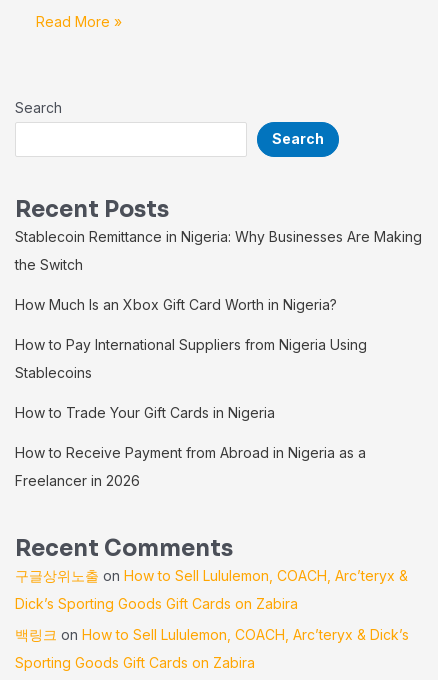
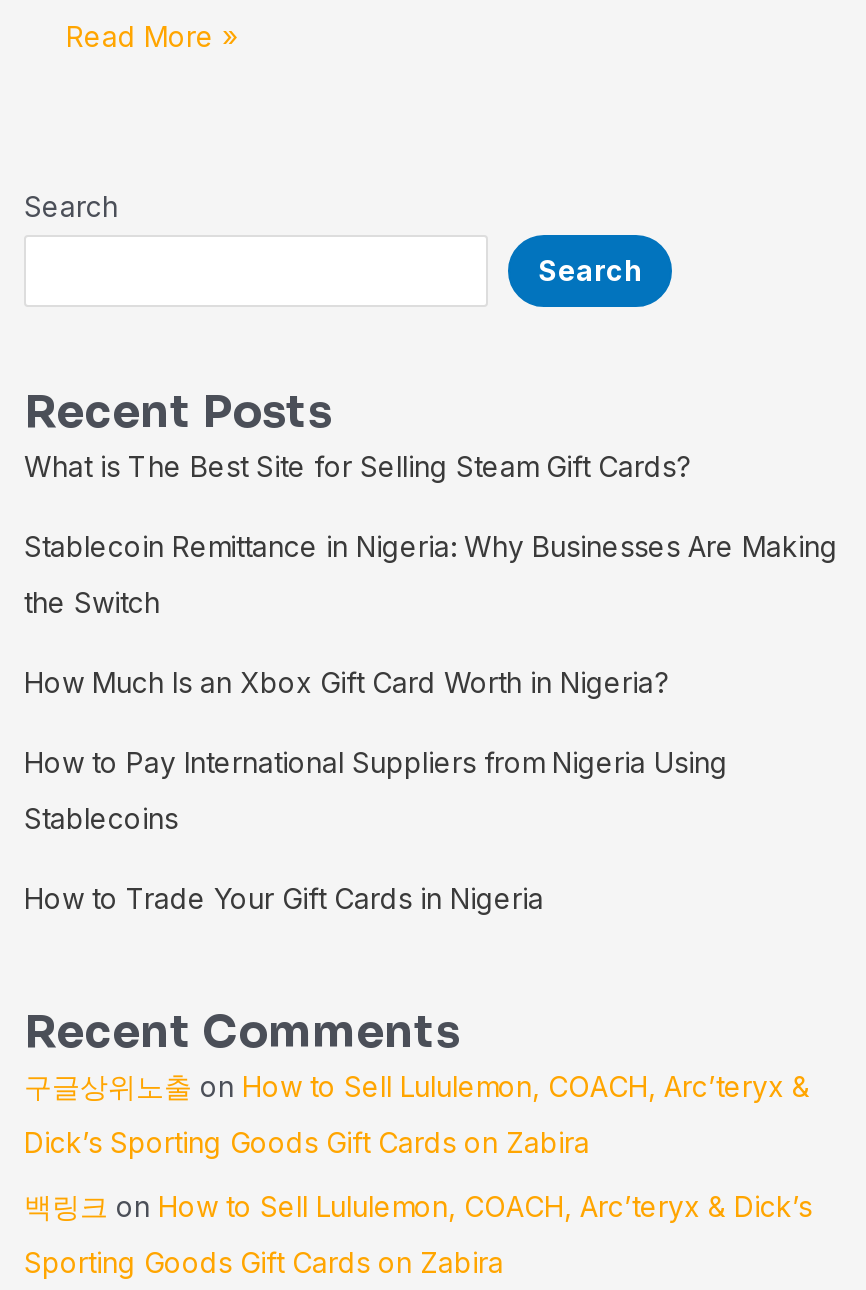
+ What is The Best Site for Selling Steam Gift Cards?

moved down: Stablecoin Remittance in Nigeria: Why Businesses Are Making | the Switch | How Much Is an Xbox Gift Card Worth in Nigeria? | How to Pay International Suppliers from Nigeria Using | Stablecoins | How to Trade Your Gift Cards in Nigeria

- How to Receive Payment from Abroad in Nigeria as a
- Freelancer in 2026
